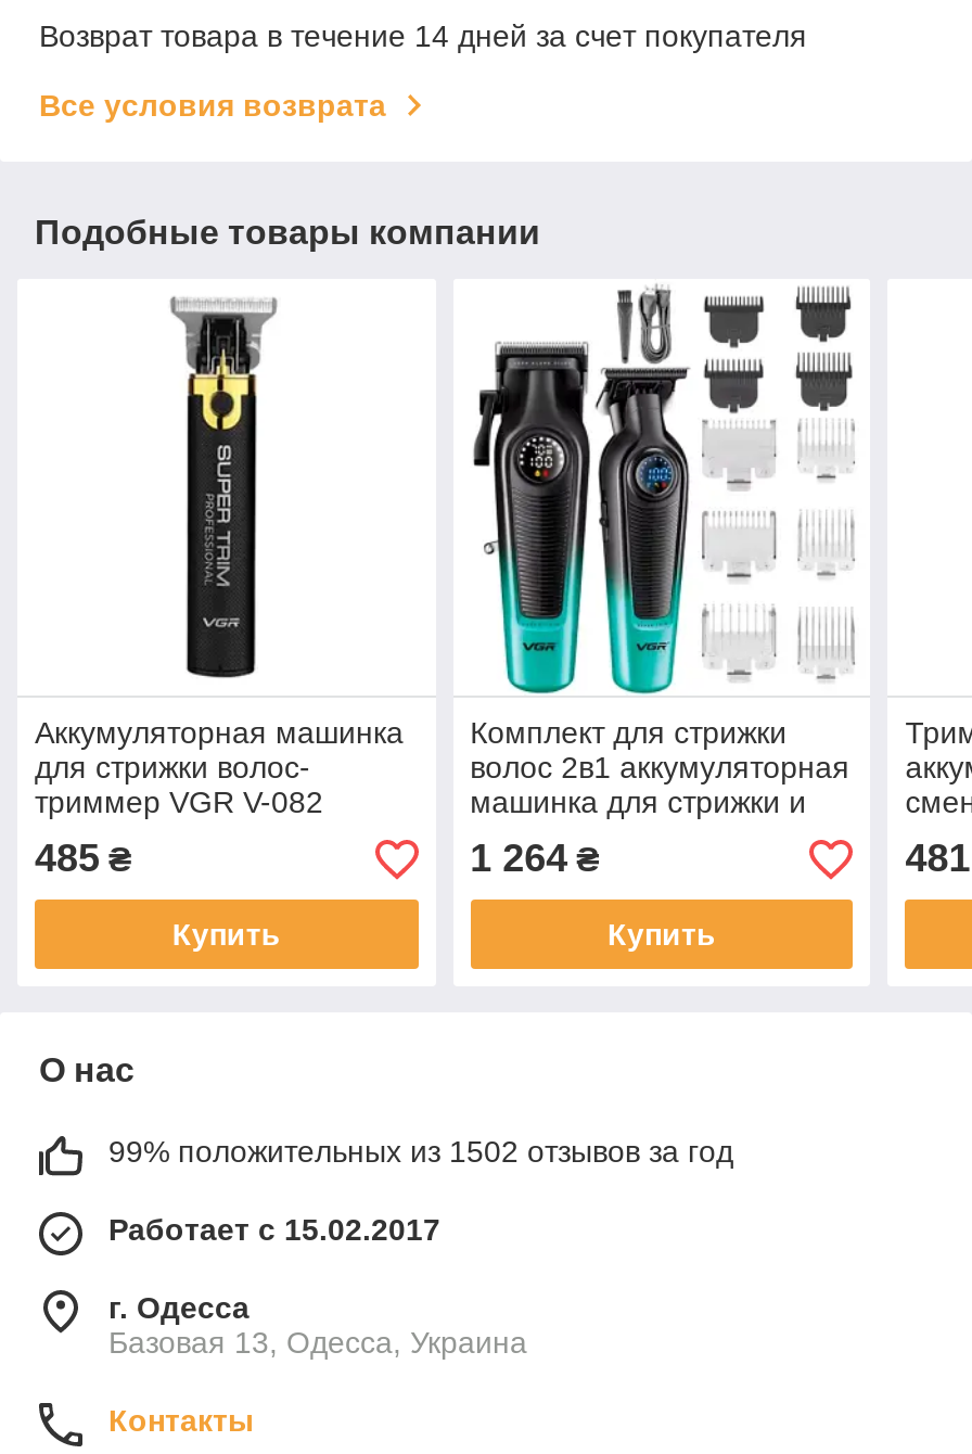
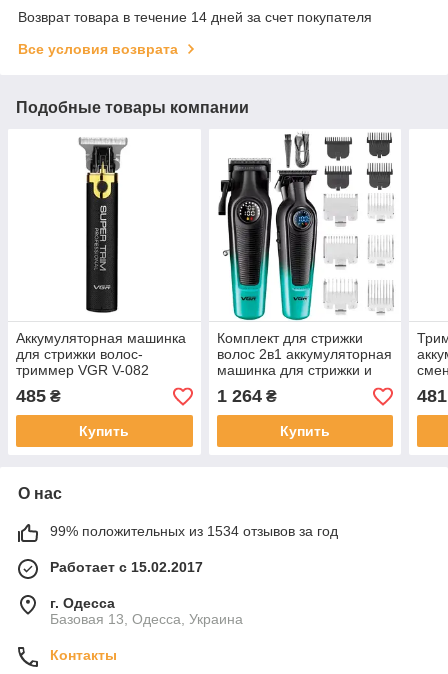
- 99% положительных из 1502 отзывов за год
+ 99% положительных из 1534 отзывов за год
